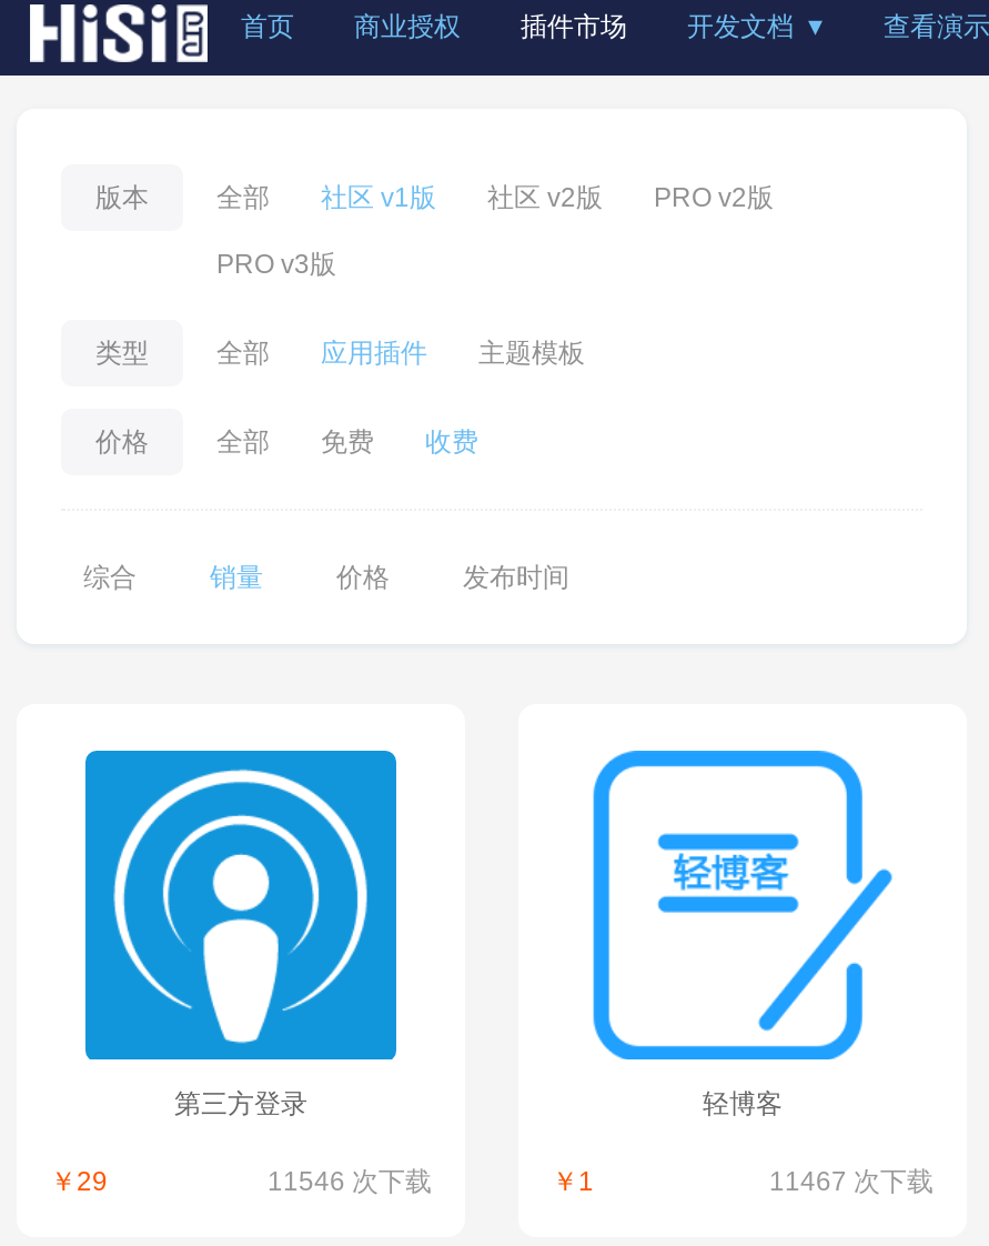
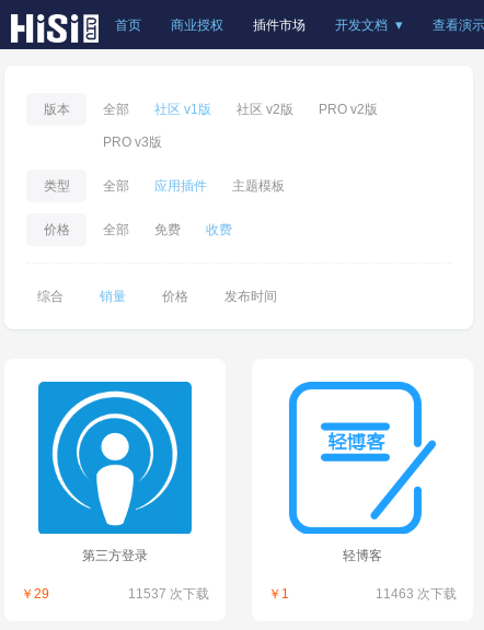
- 11546 次下载
+ 11537 次下载

- 11467 次下载
+ 11463 次下载
